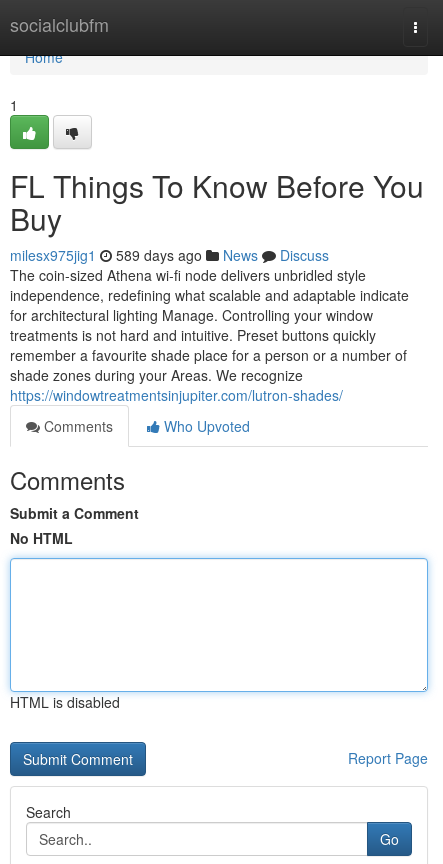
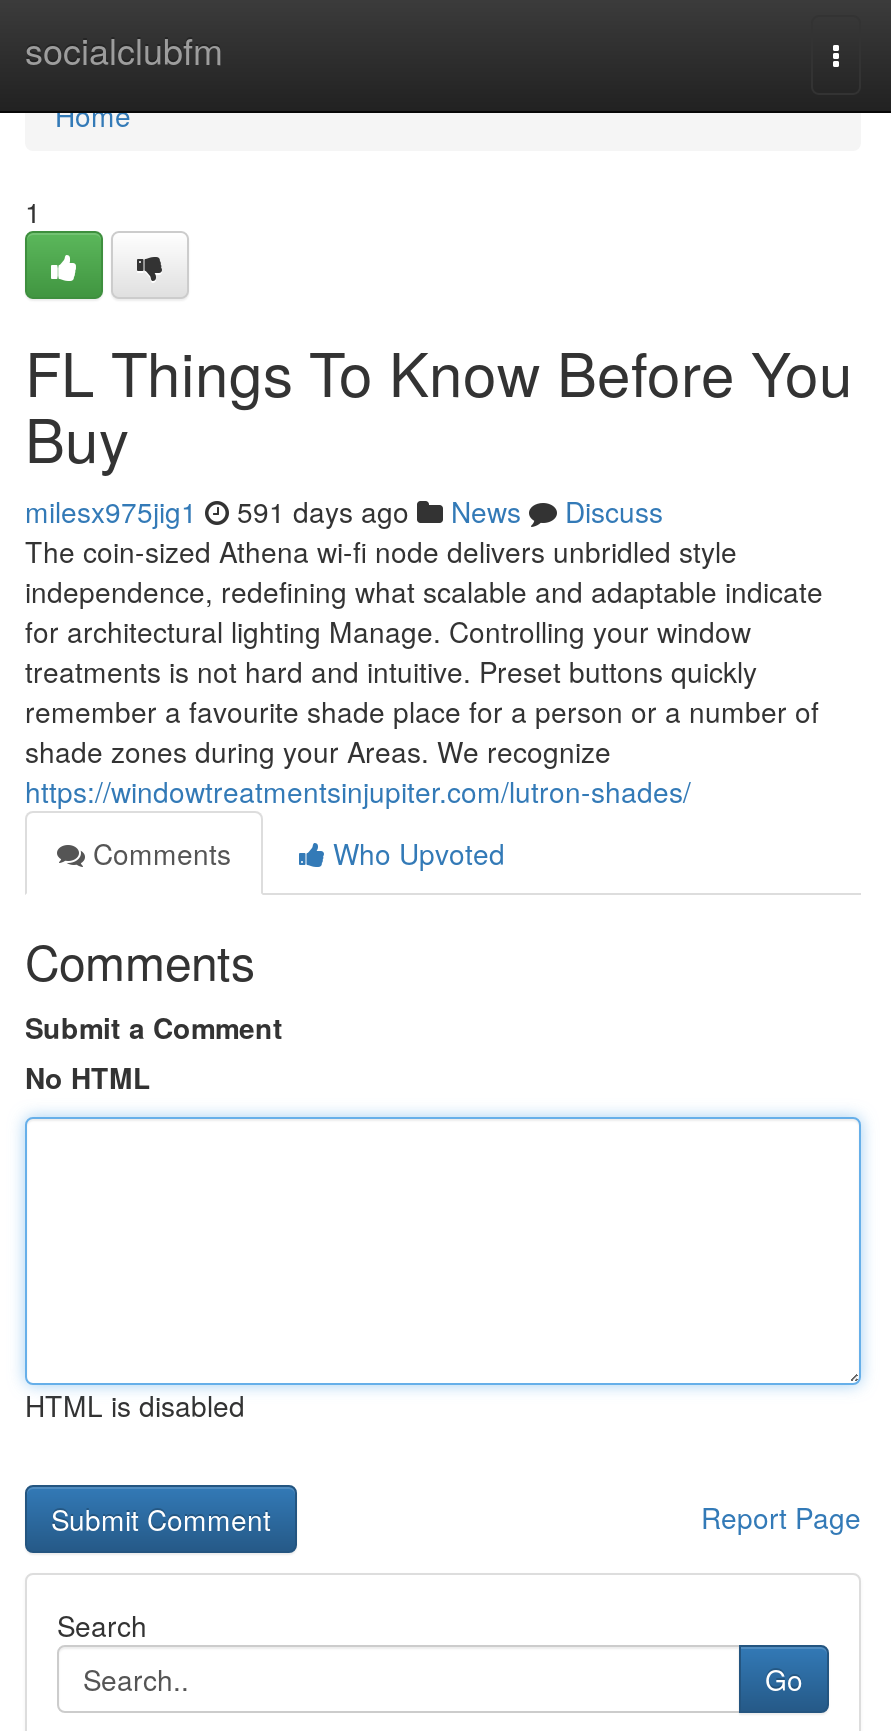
- milesx975jig1 589 days ago News Discuss
+ milesx975jig1 591 days ago News Discuss
